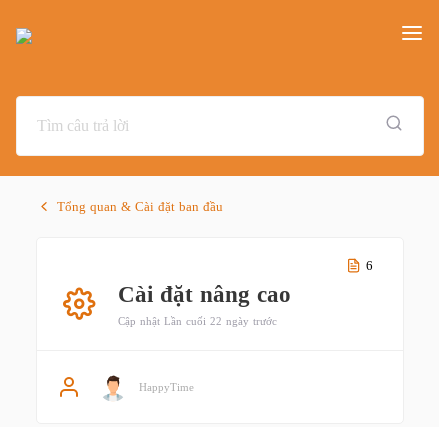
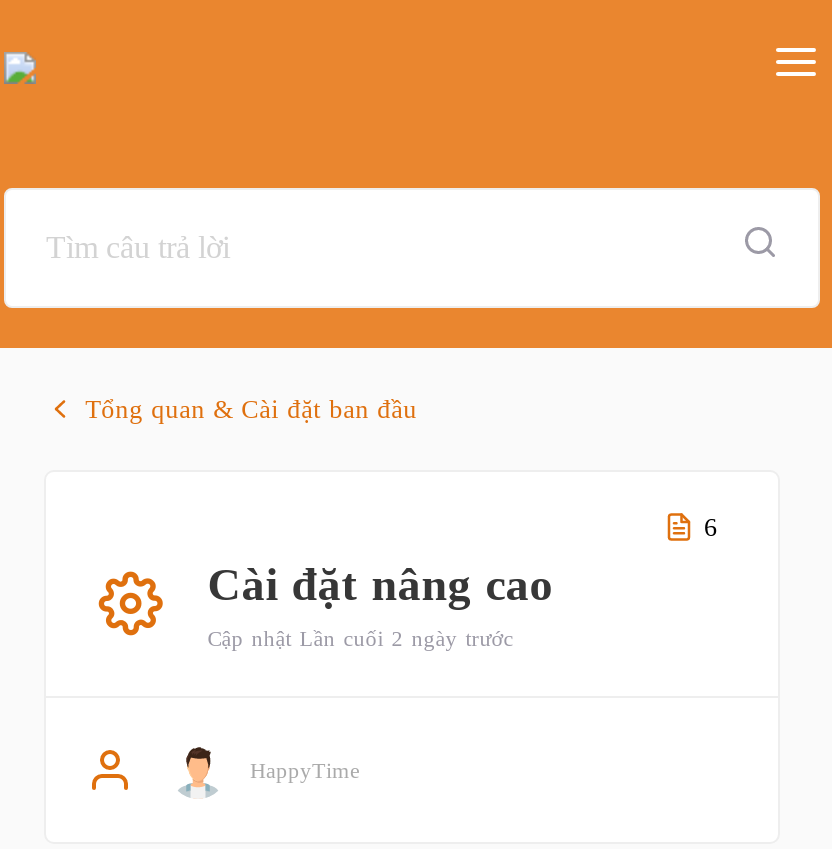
- Cập nhật Lần cuối 22 ngày trước
+ Cập nhật Lần cuối 2 ngày trước
